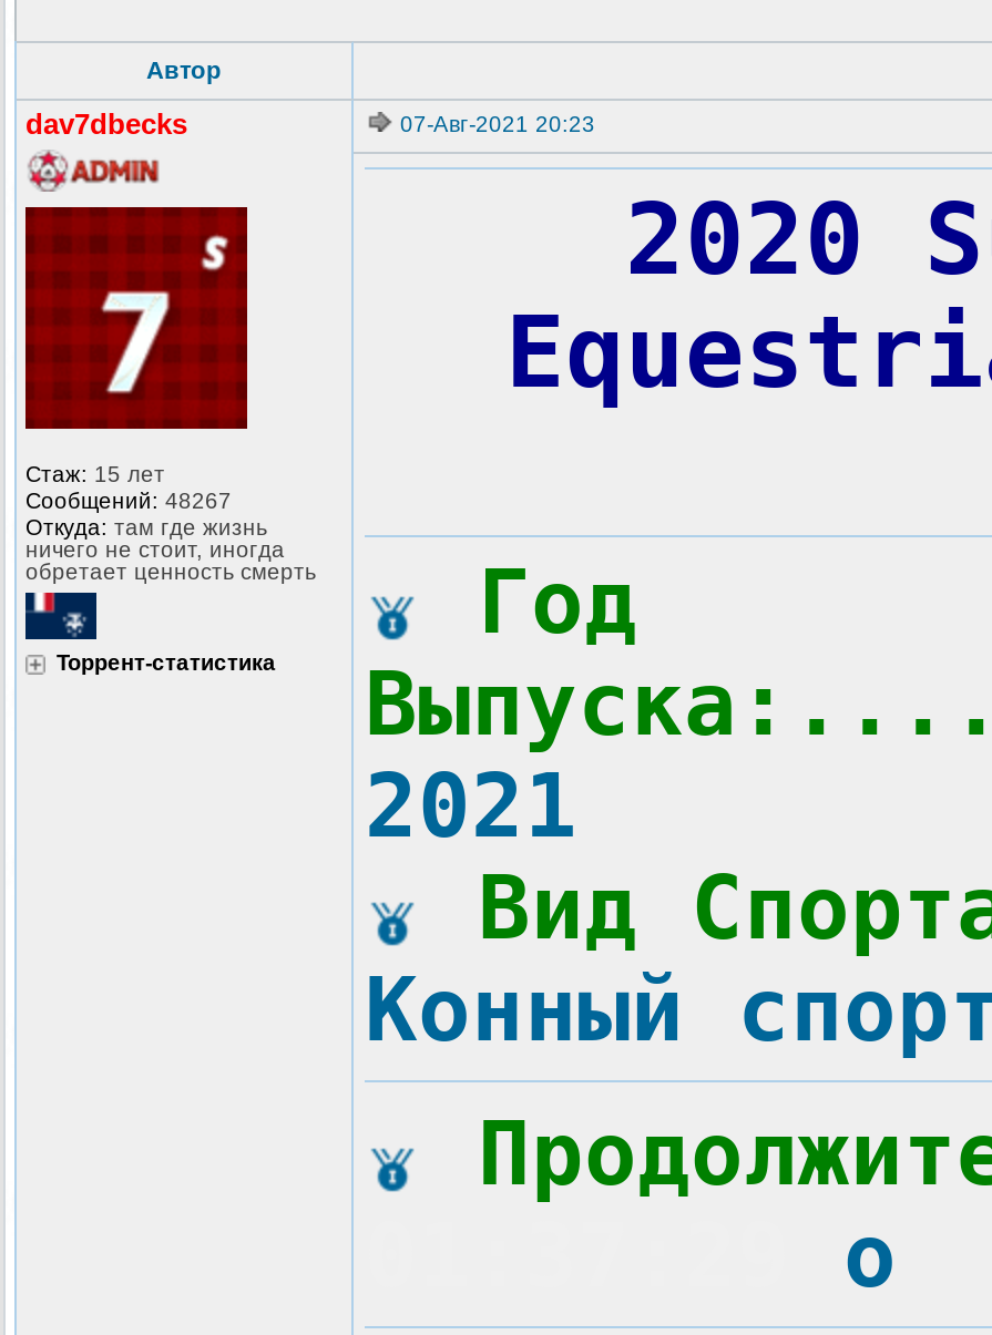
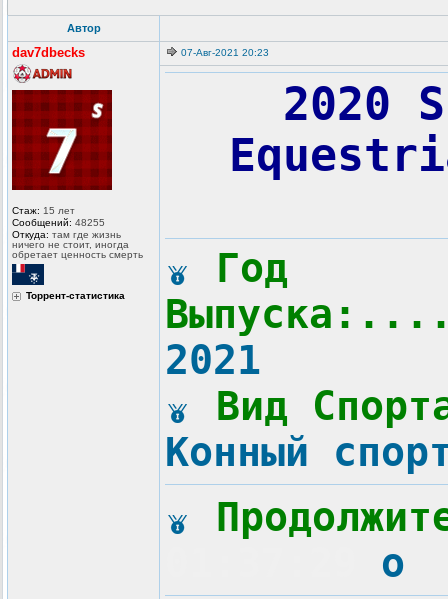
- Сообщений: 48267
+ Сообщений: 48255
